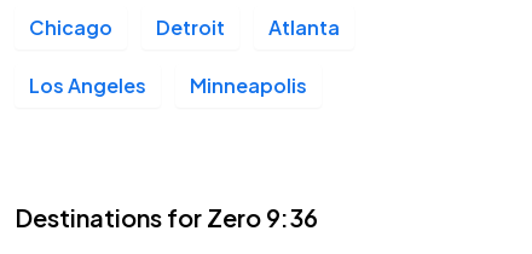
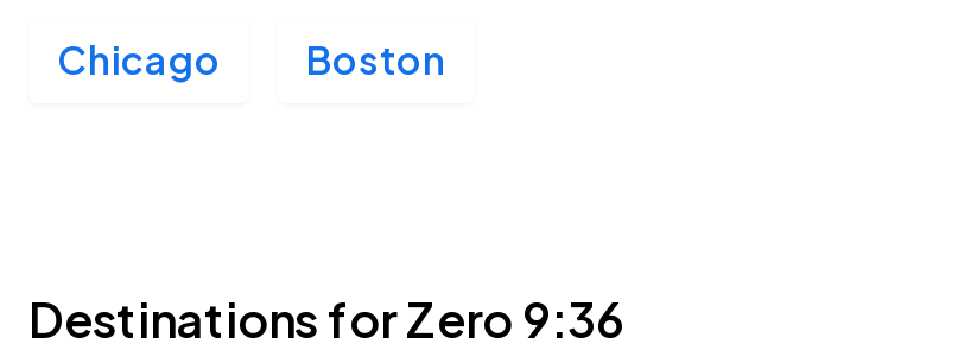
- Detroit
- Atlanta
- Los Angeles
- Minneapolis
+ Boston
